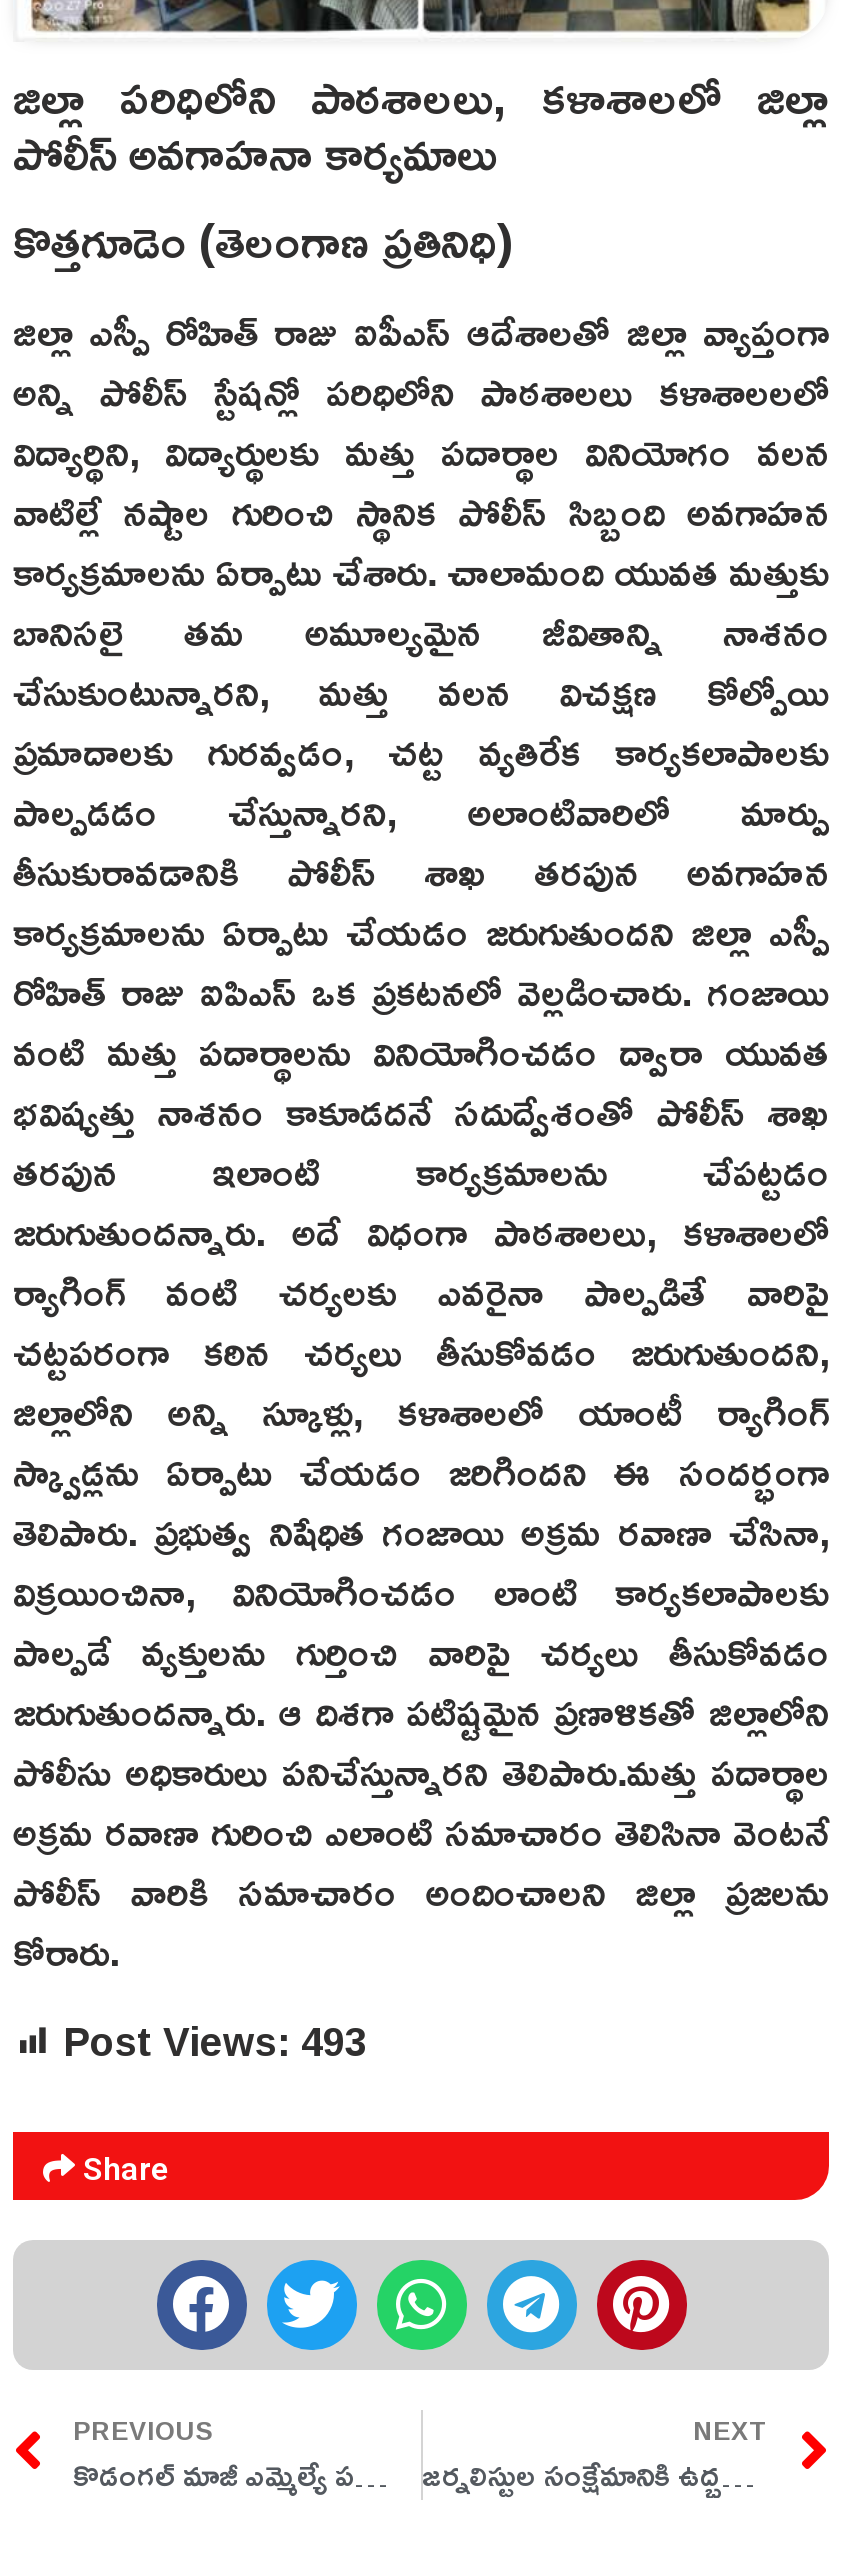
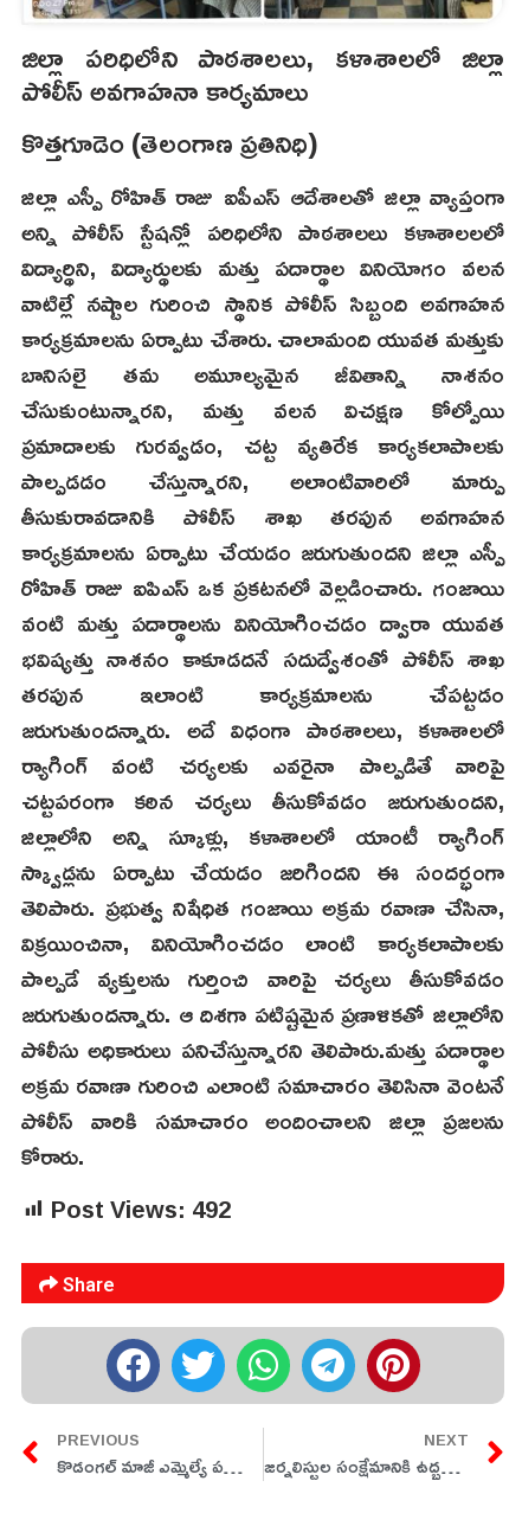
- Post Views: 493
+ Post Views: 492
